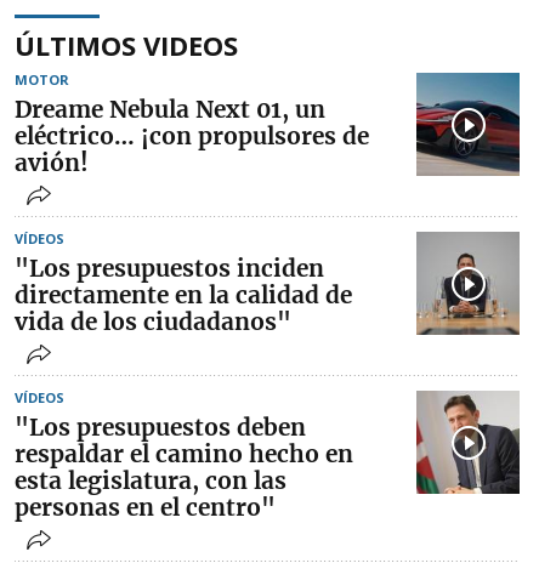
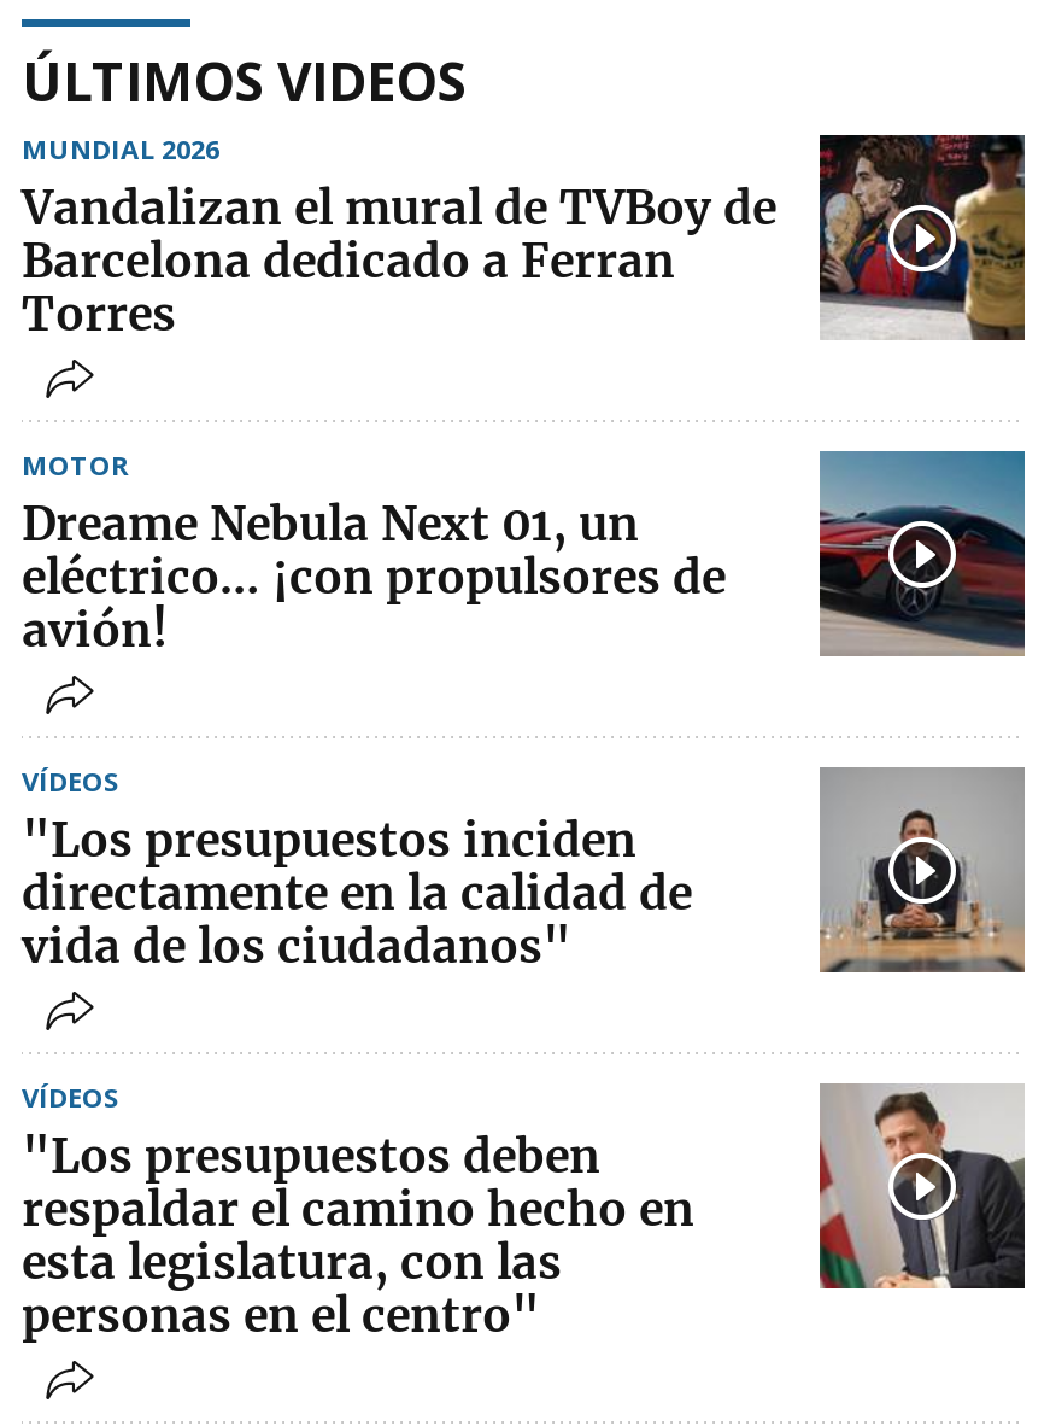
+ [image]
+ MUNDIAL 2026
+ Vandalizan el mural de TVBoy de
+ Barcelona dedicado a Ferran
+ Torres
